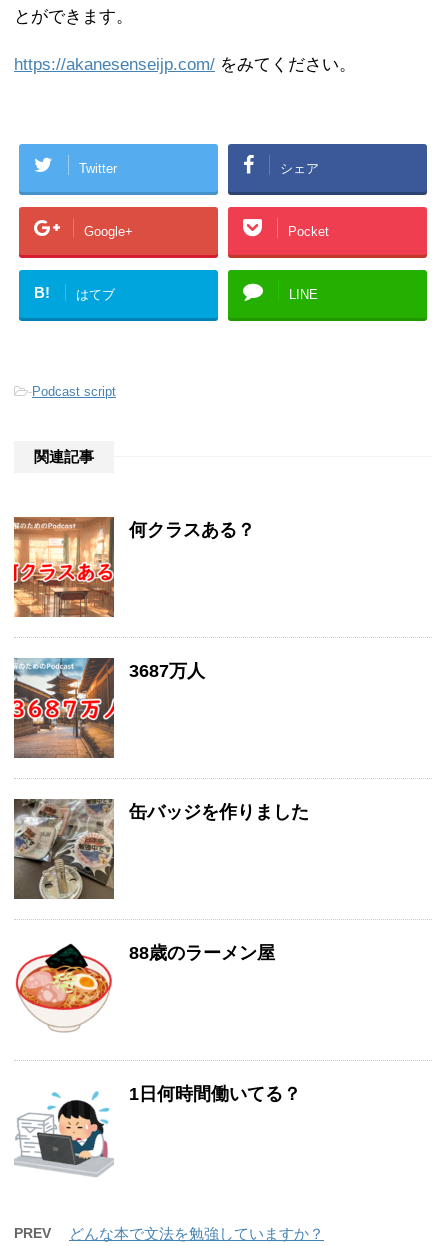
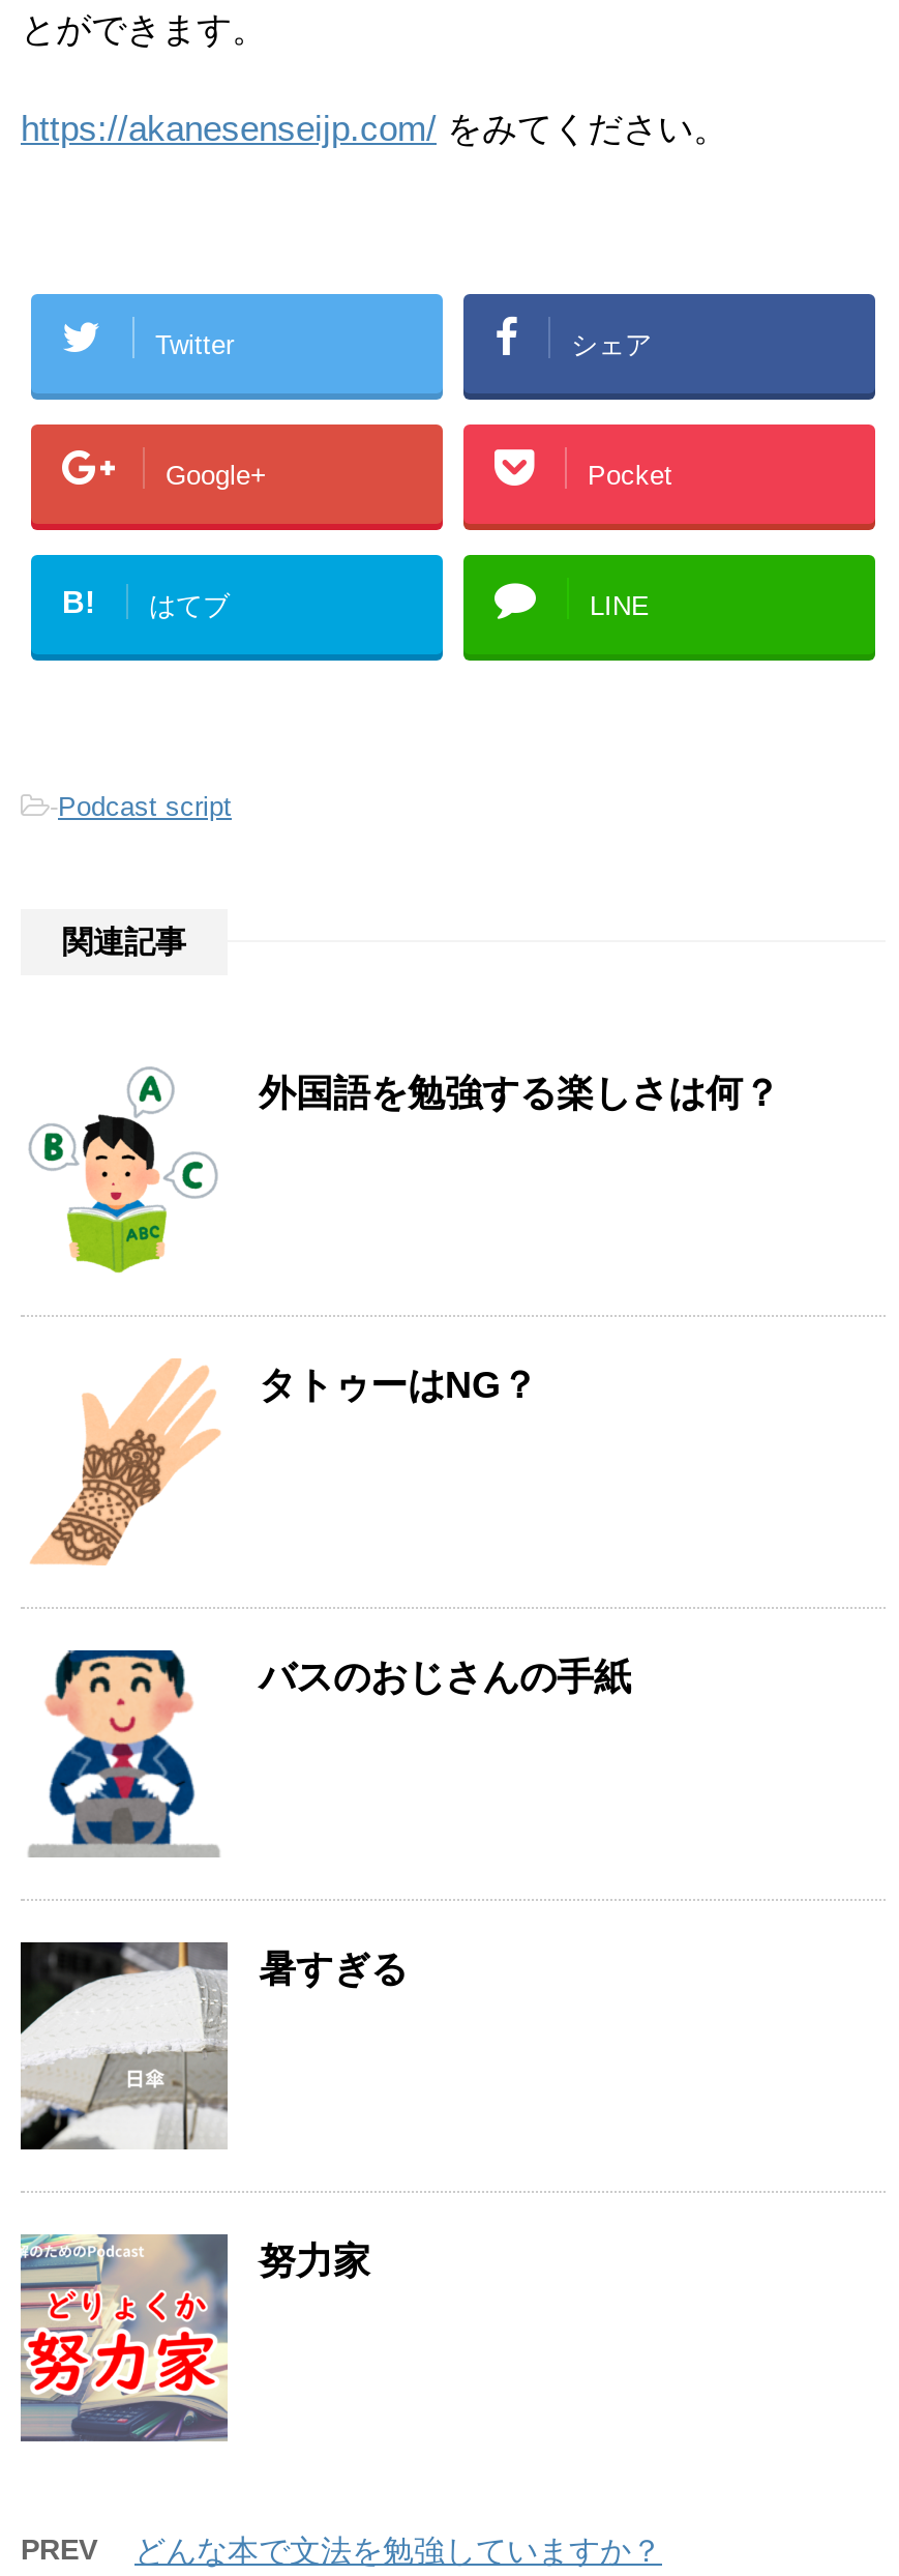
- [image]
- 何クラスある？
+ [image]
+ 外国語を勉強する楽しさは何？

- [image]
- 3687万人
+ [image]
+ タトゥーはNG？

- [image]
- 缶バッジを作りました
+ [image]
+ バスのおじさんの手紙

- [image]
- 88歳のラーメン屋
+ [image]
+ 暑すぎる

- [image]
- 1日何時間働いてる？
+ [image]
+ 努力家
